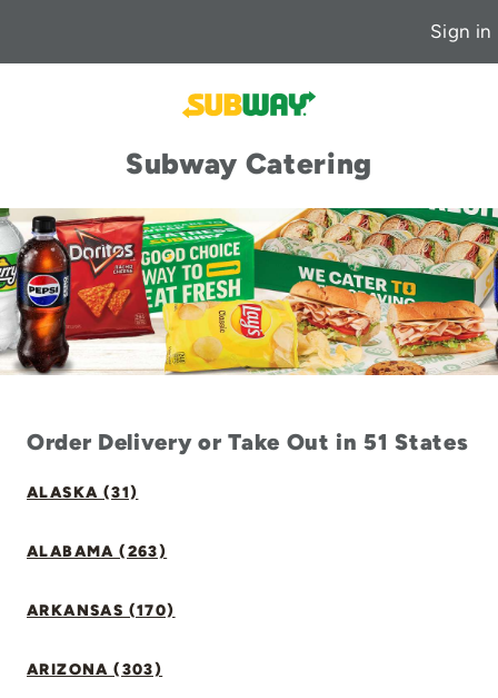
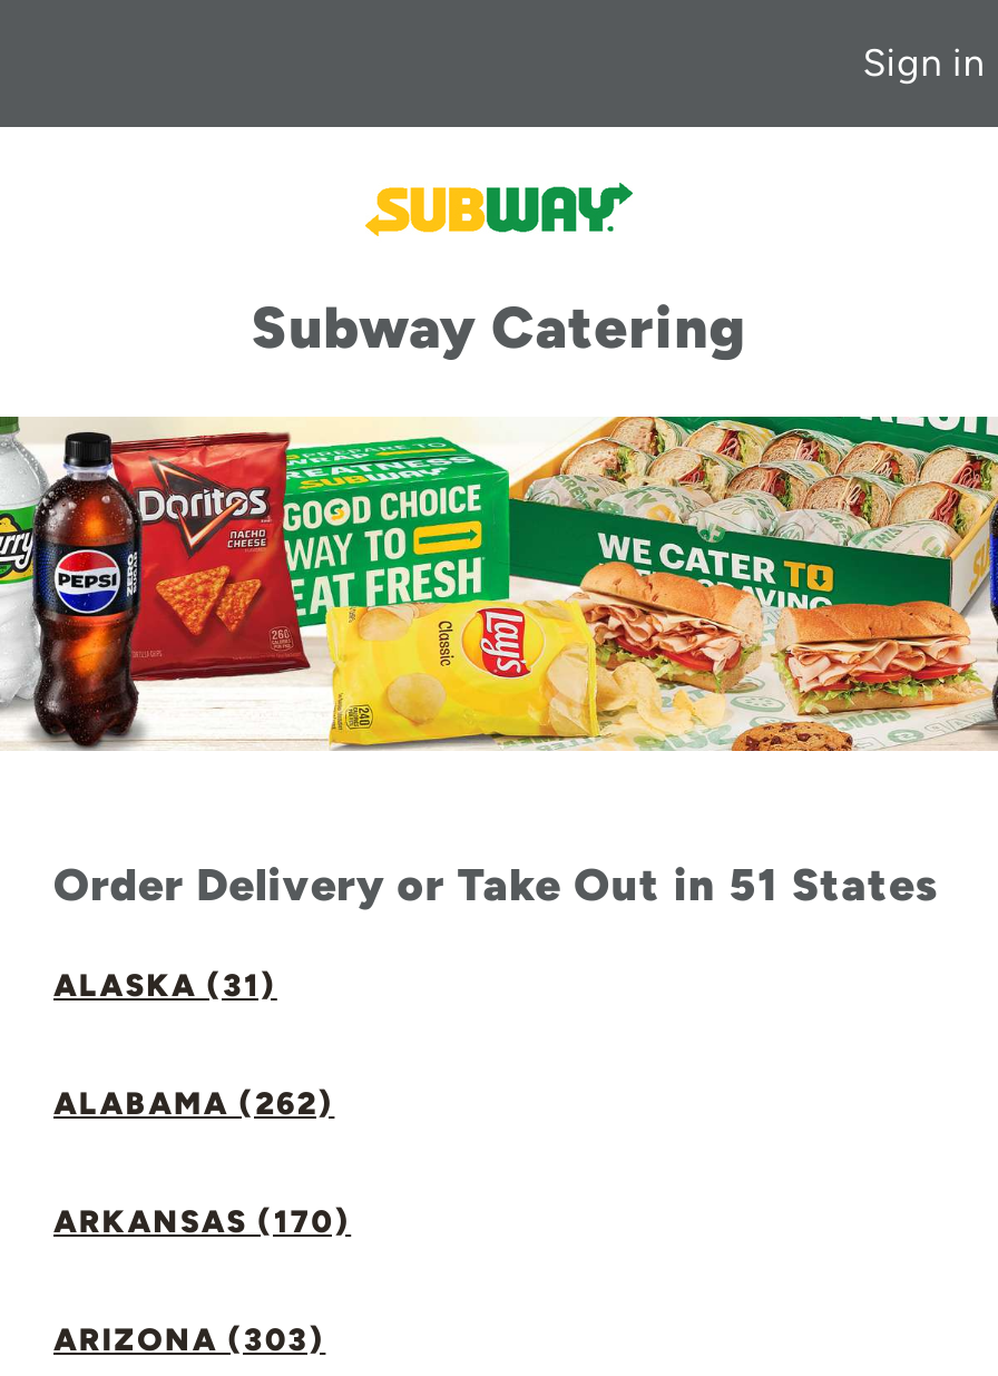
- ALABAMA (263)
+ ALABAMA (262)
